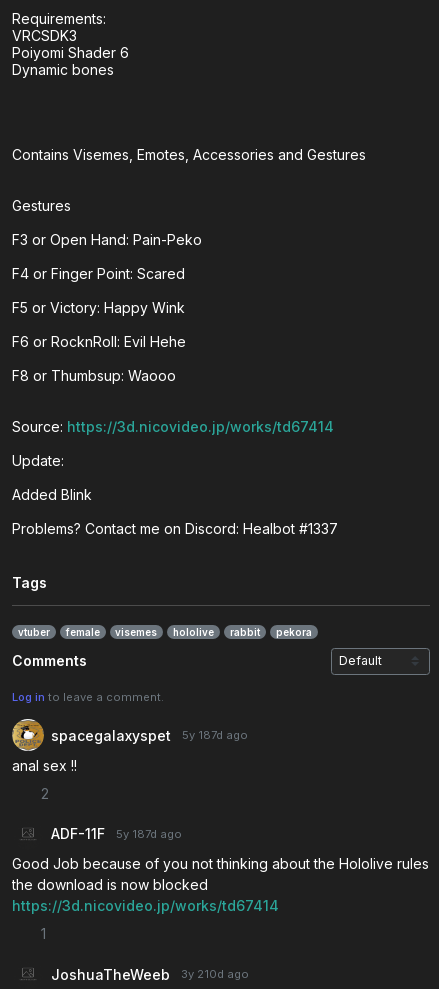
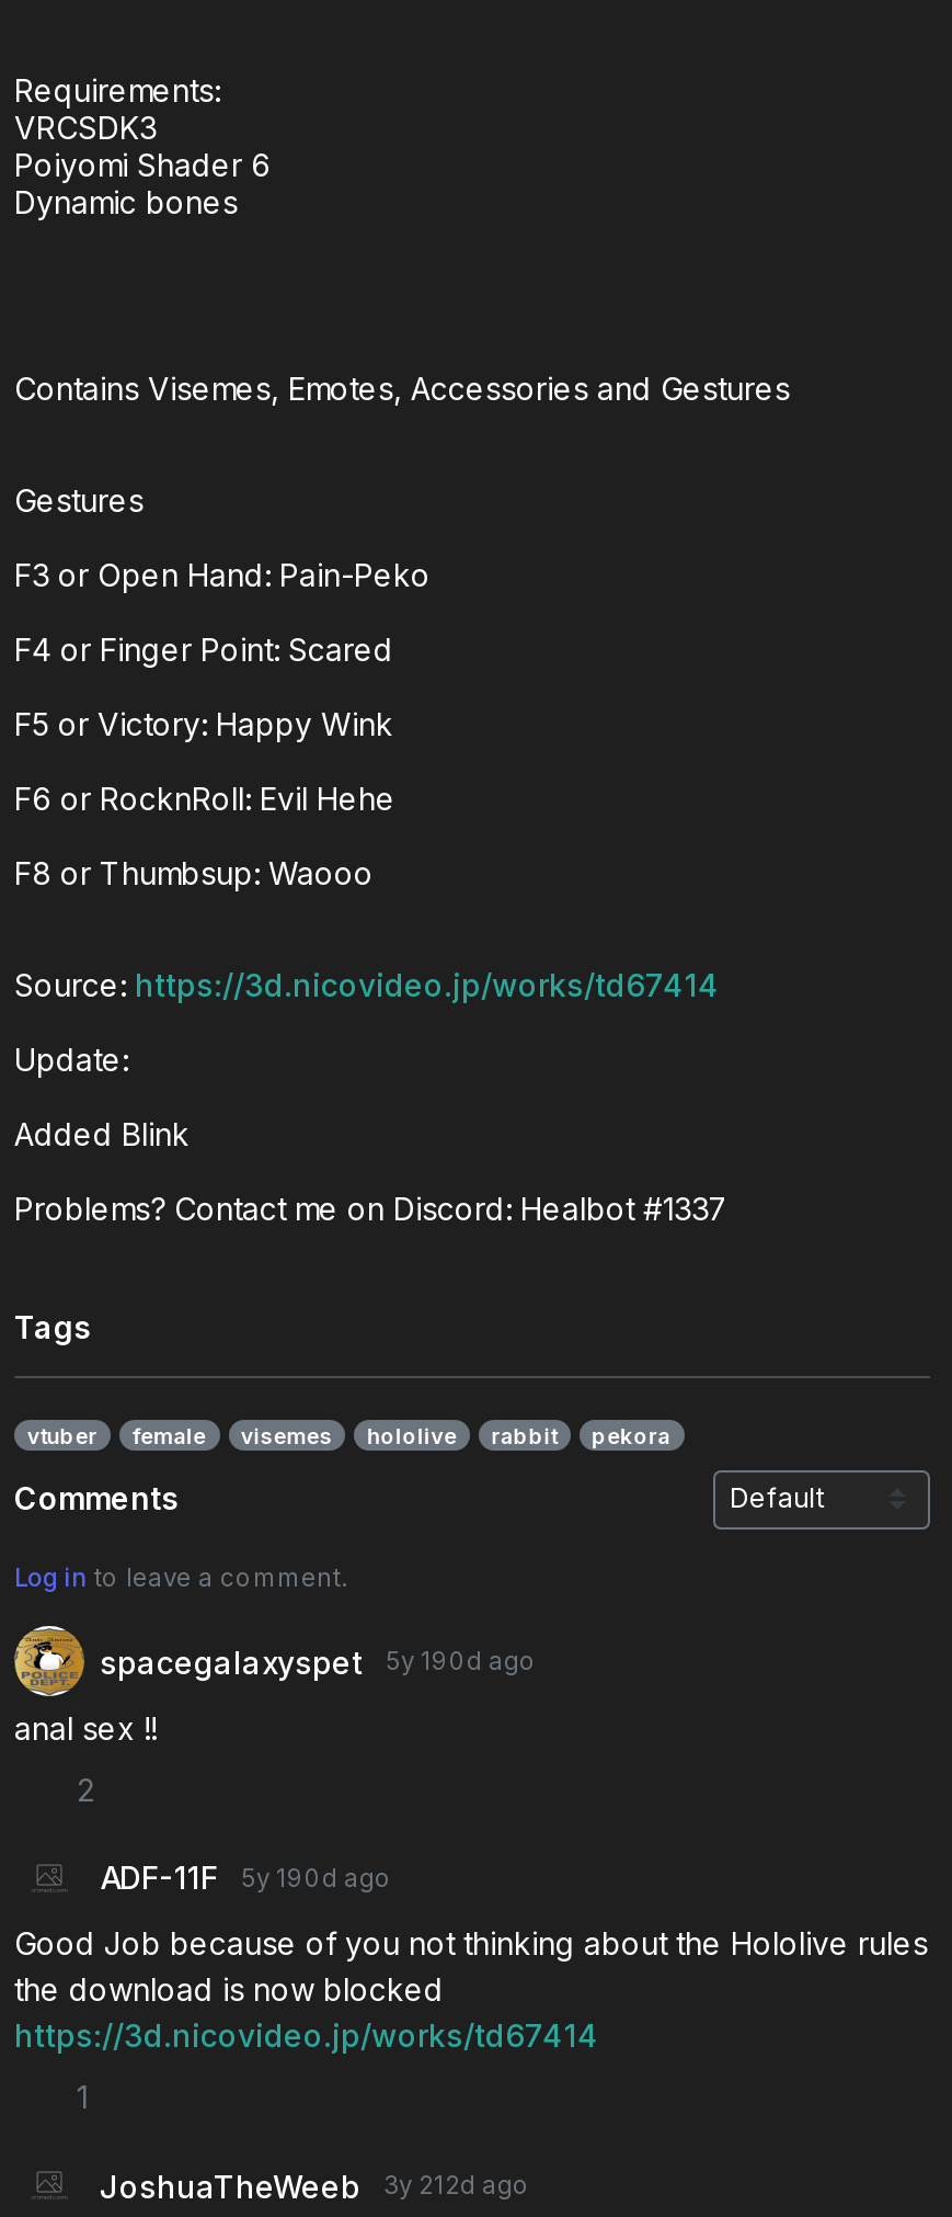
- spacegalaxyspet 5y 187d ago
+ spacegalaxyspet 5y 190d ago

- ADF-11F 5y 187d ago
+ ADF-11F 5y 190d ago

- JoshuaTheWeeb 3y 210d ago
+ JoshuaTheWeeb 3y 212d ago
